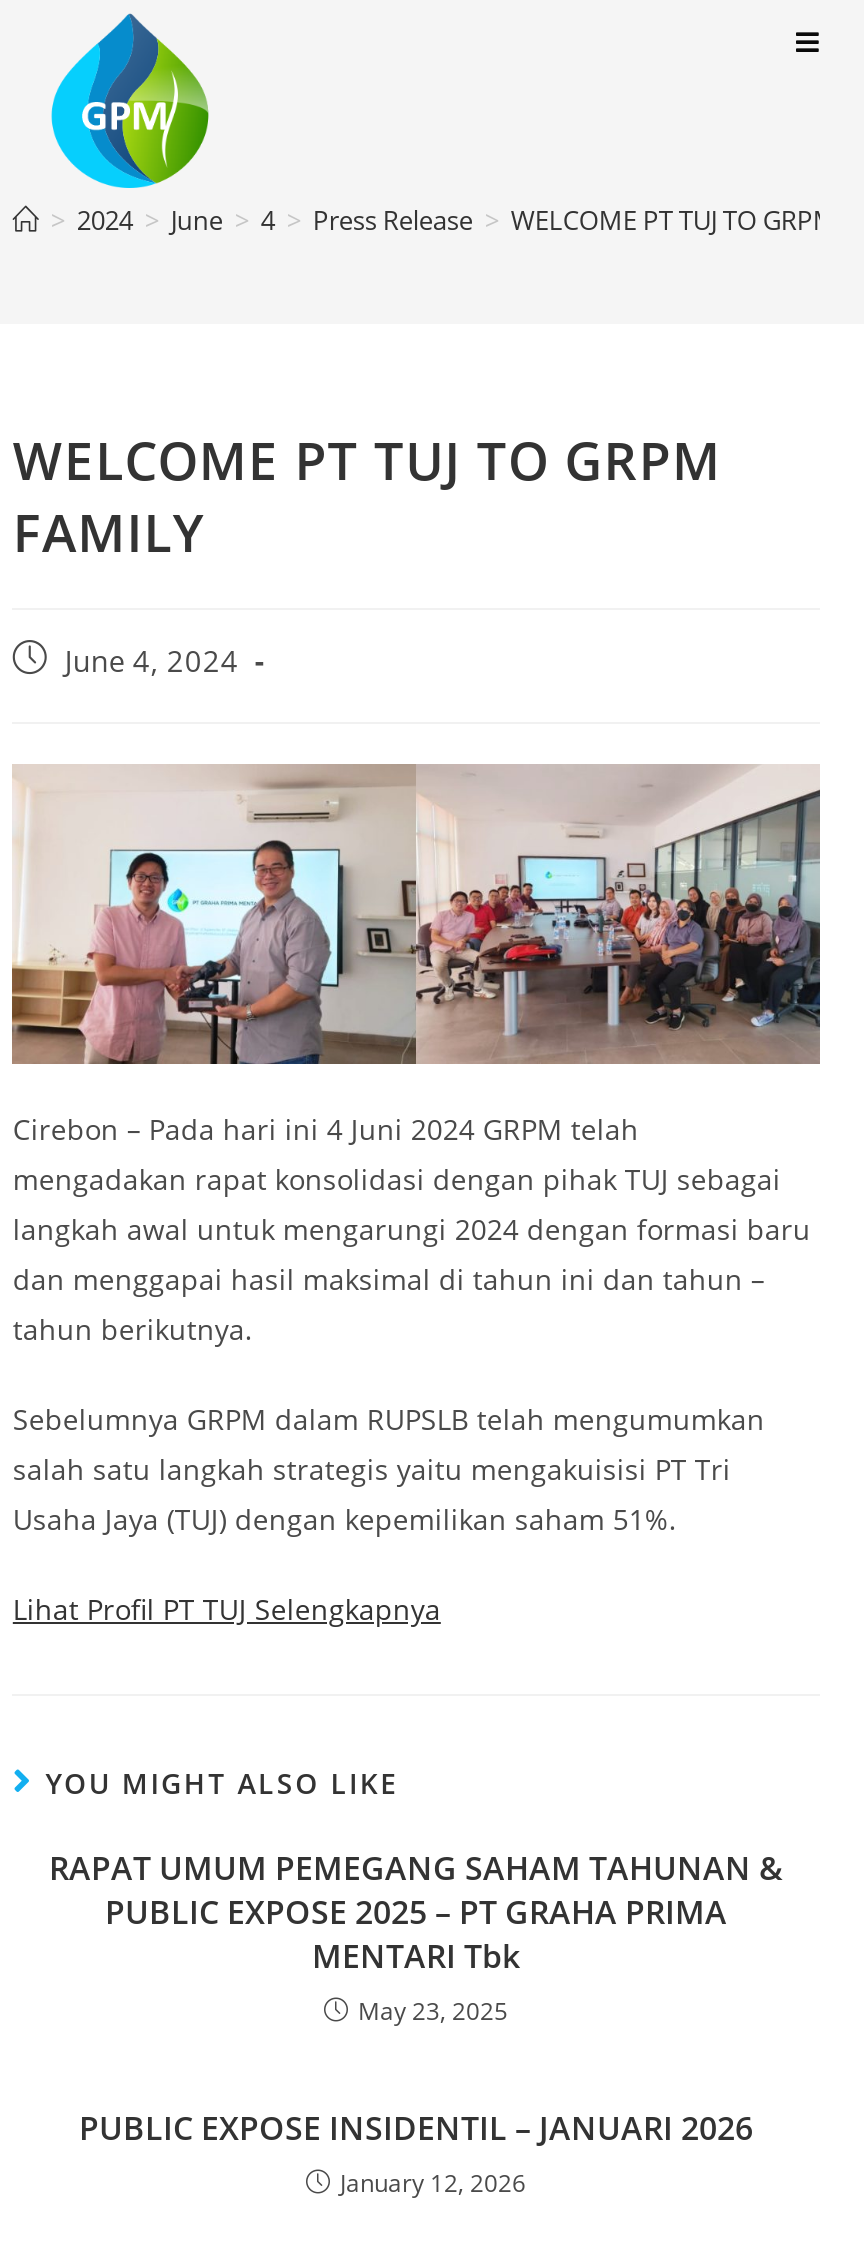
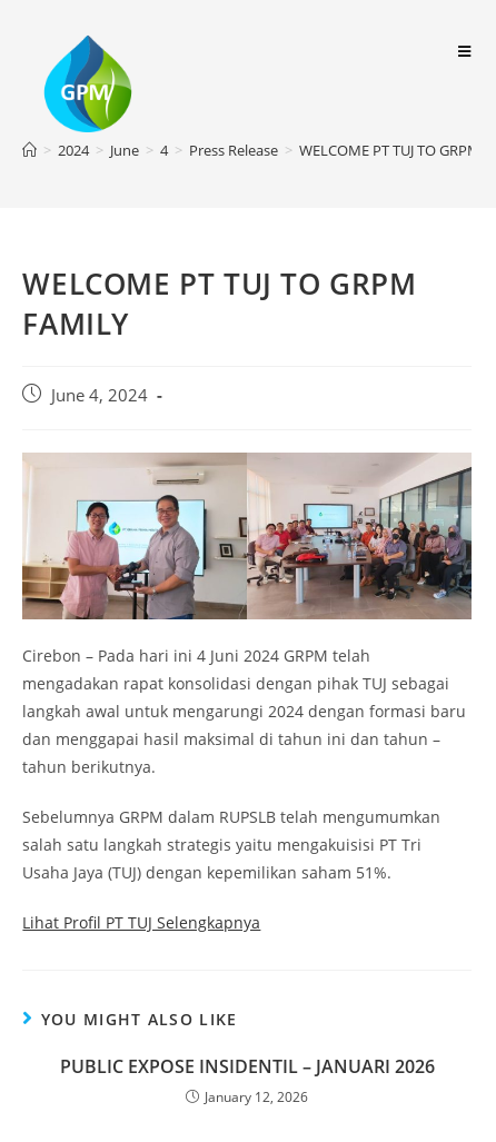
- RAPAT UMUM PEMEGANG SAHAM TAHUNAN &
- PUBLIC EXPOSE 2025 – PT GRAHA PRIMA
- MENTARI Tbk
- May 23, 2025
